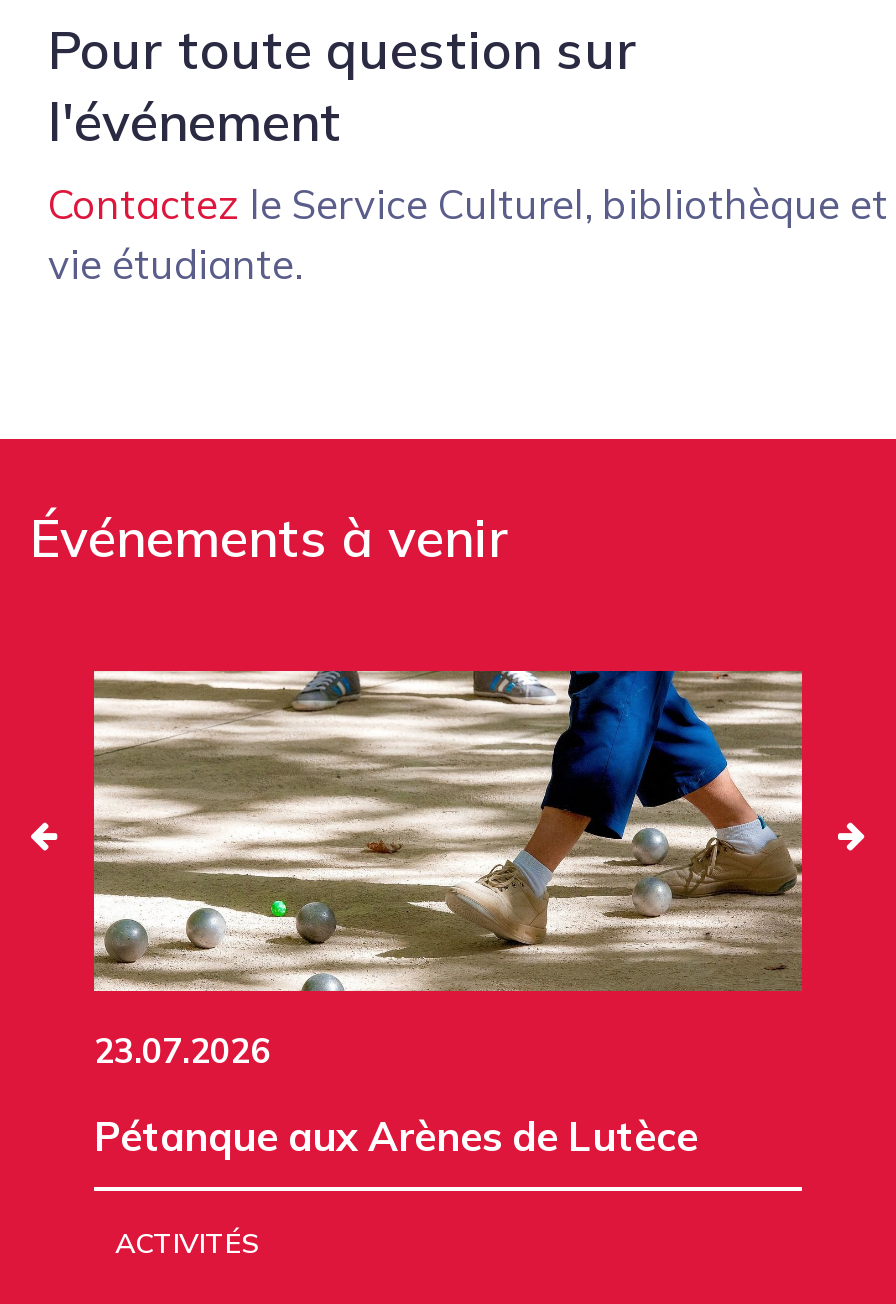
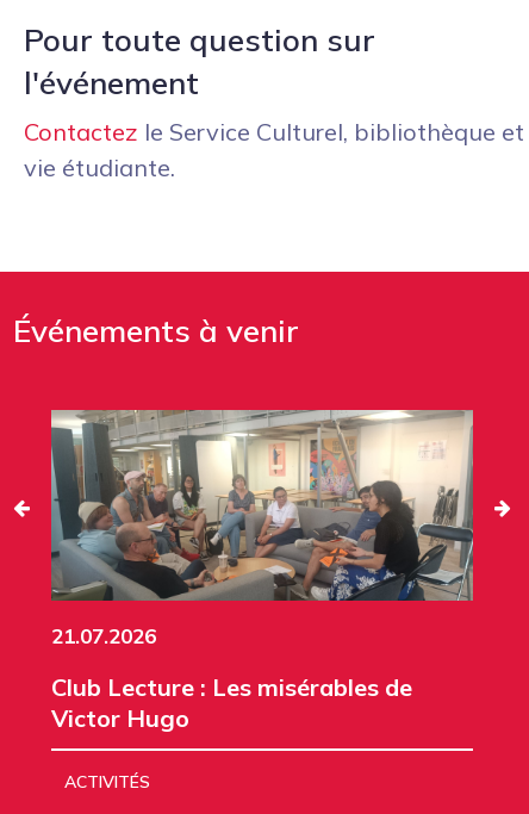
- [image]
- 23.07.2026
+ [image]
+ 21.07.2026

- Pétanque aux Arènes de Lutèce
+ Club Lecture : Les misérables de
+ Victor Hugo
